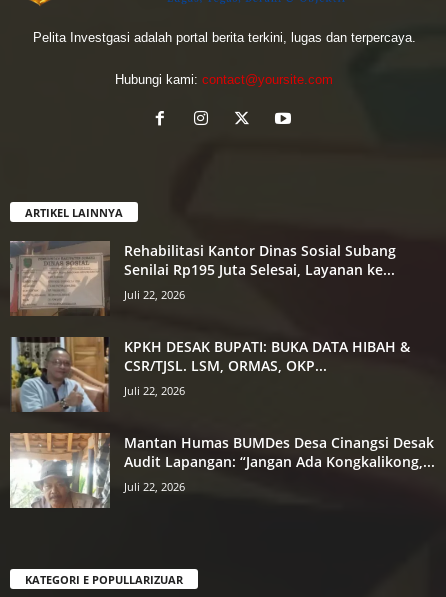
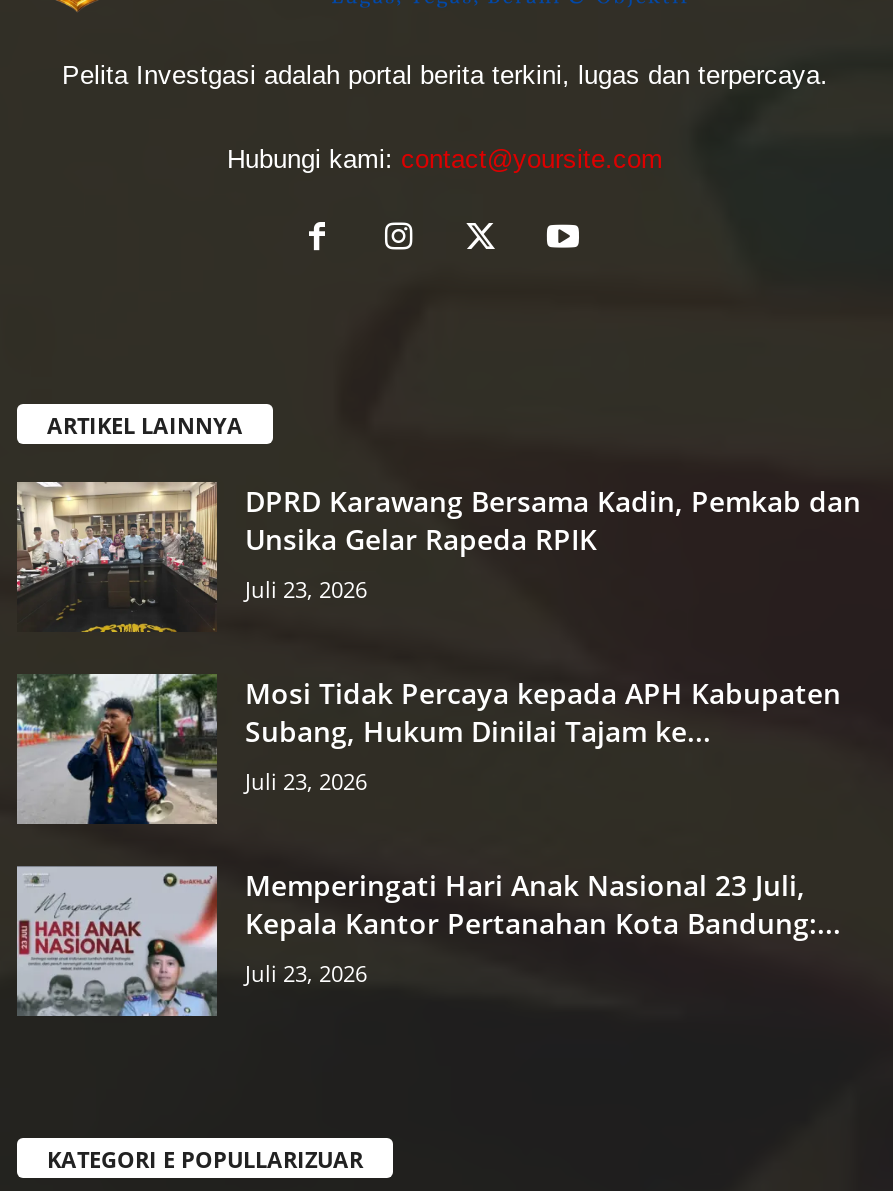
- [image]
- Rehabilitasi Kantor Dinas Sosial Subang
- Senilai Rp195 Juta Selesai, Layanan ke...
- Juli 22, 2026
+ [image]
+ DPRD Karawang Bersama Kadin, Pemkab dan
+ Unsika Gelar Rapeda RPIK
+ Juli 23, 2026

- [image]
- KPKH DESAK BUPATI: BUKA DATA HIBAH &
- CSR/TJSL. LSM, ORMAS, OKP...
- Juli 22, 2026
+ [image]
+ Mosi Tidak Percaya kepada APH Kabupaten
+ Subang, Hukum Dinilai Tajam ke...
+ Juli 23, 2026

- [image]
- Mantan Humas BUMDes Desa Cinangsi Desak
- Audit Lapangan: “Jangan Ada Kongkalikong,...
- Juli 22, 2026
+ [image]
+ Memperingati Hari Anak Nasional 23 Juli,
+ Kepala Kantor Pertanahan Kota Bandung:...
+ Juli 23, 2026
